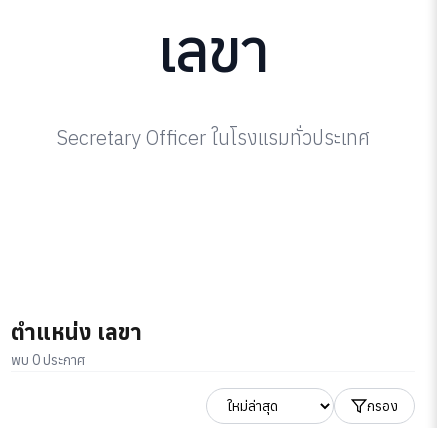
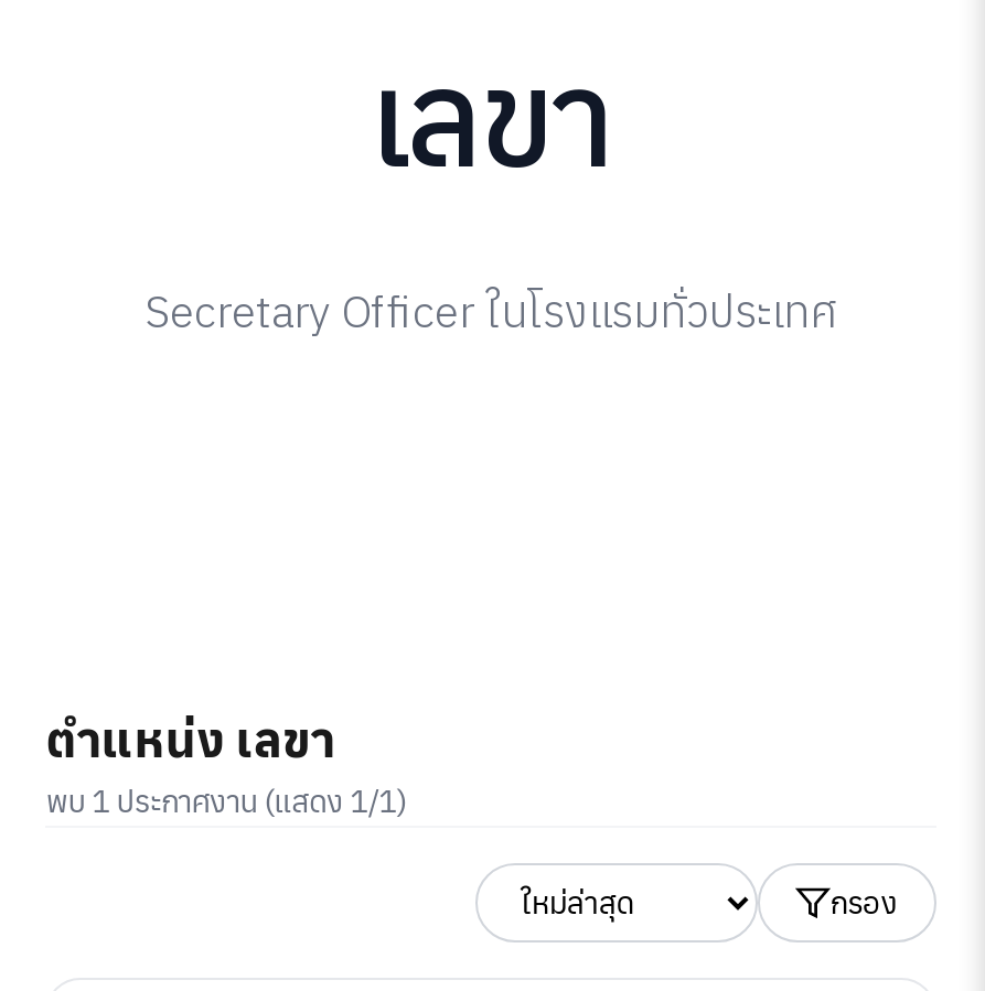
- พบ 0 ประกาศ
+ พบ 1 ประกาศงาน (แสดง 1/1)
